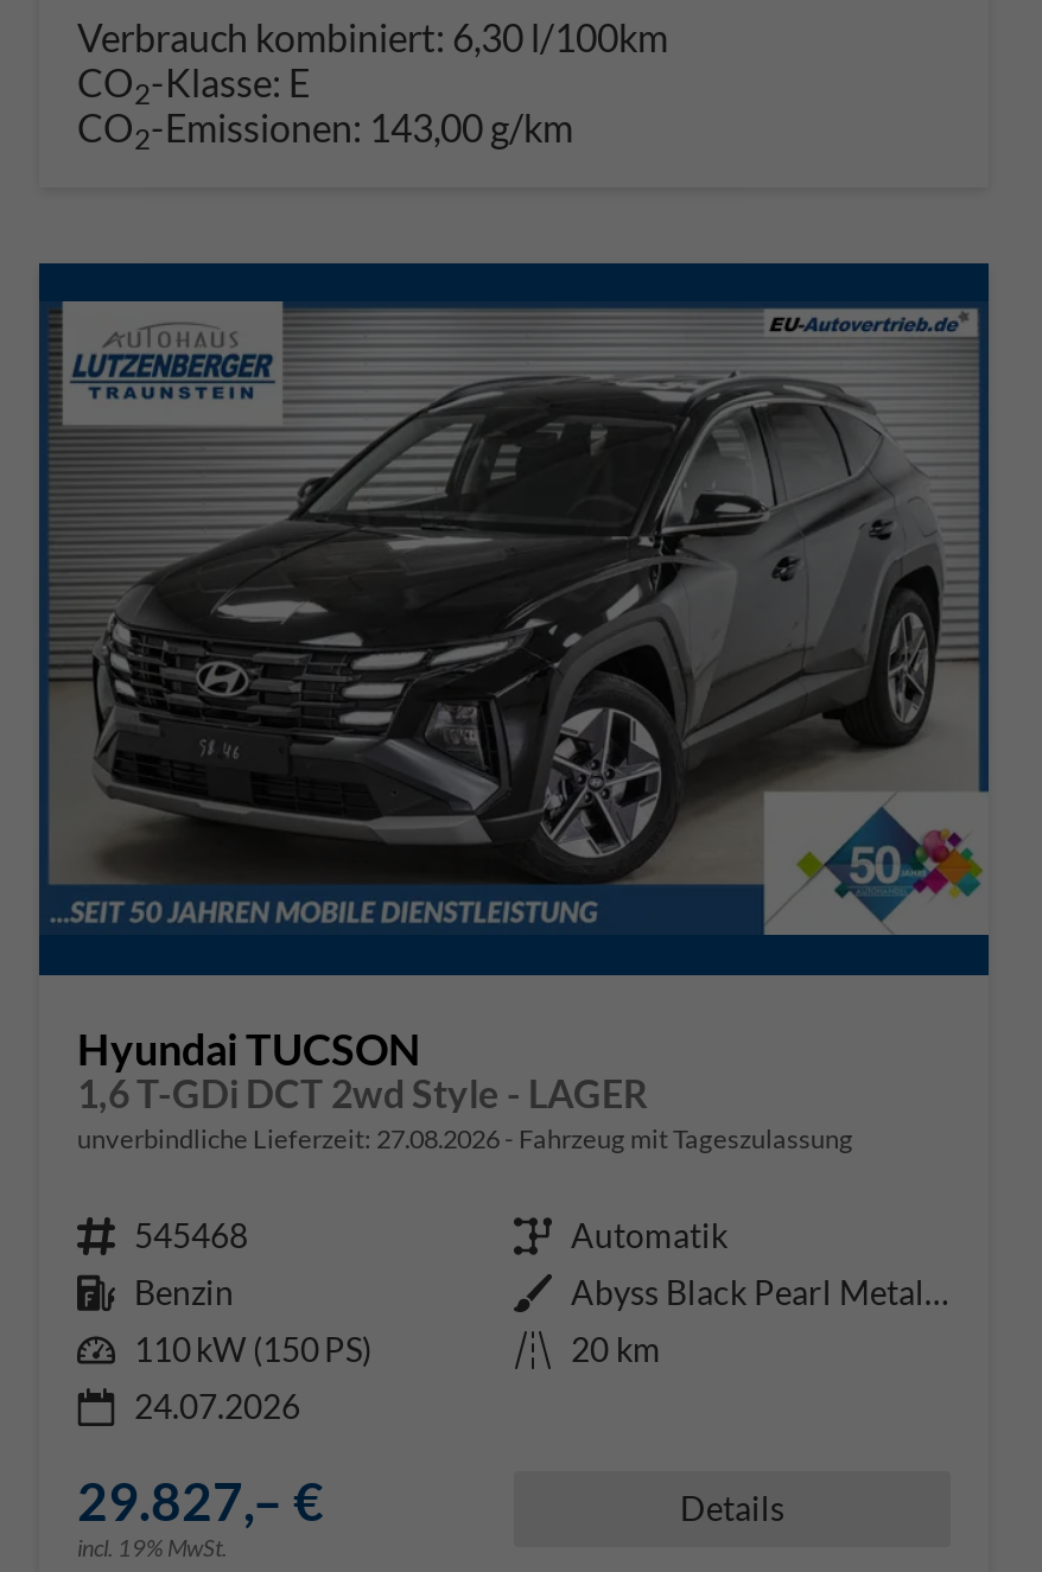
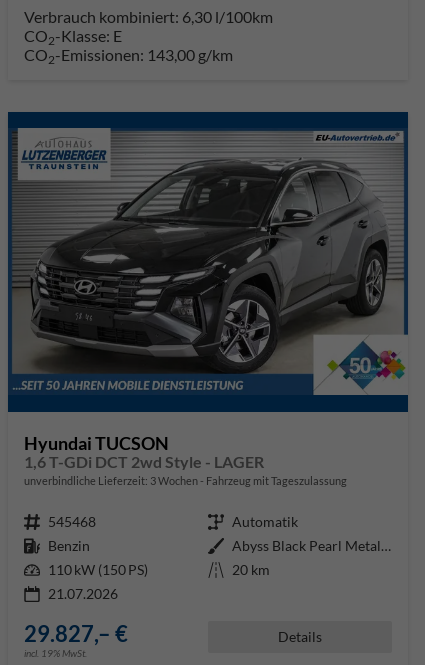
- unverbindliche Lieferzeit: 27.08.2026 Fahrzeug mit Tageszulassung
+ unverbindliche Lieferzeit: 3 Wochen Fahrzeug mit Tageszulassung

- 24.07.2026
+ 21.07.2026
